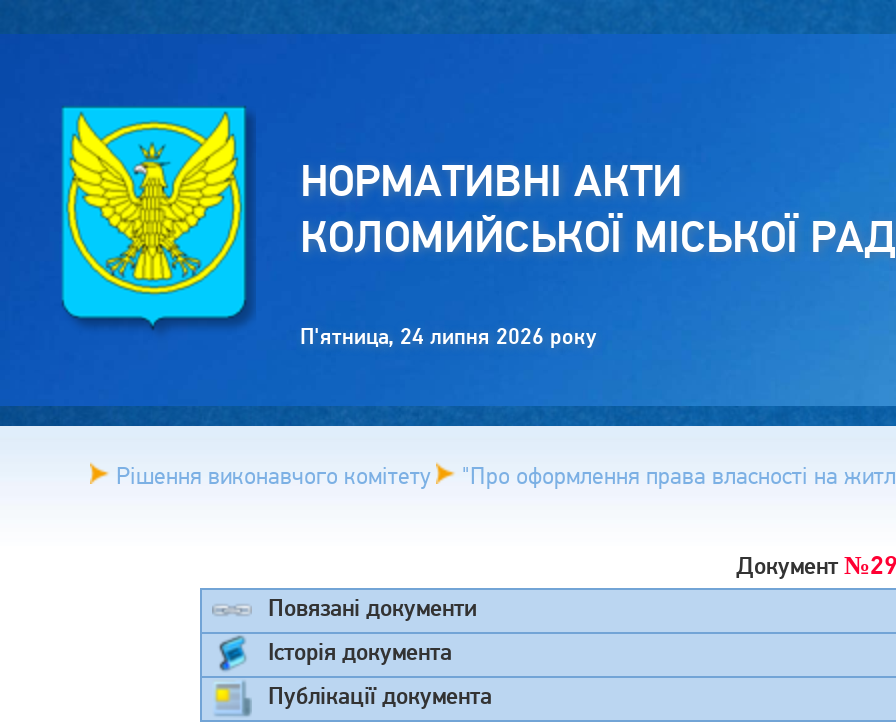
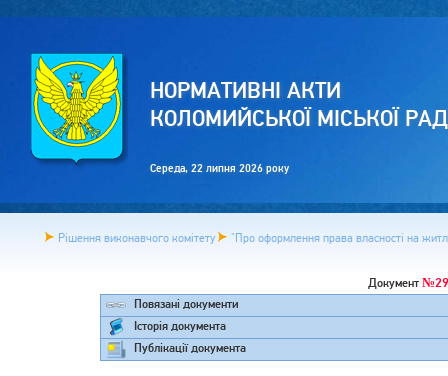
- П'ятница, 24 липня 2026 року
+ Середа, 22 липня 2026 року
